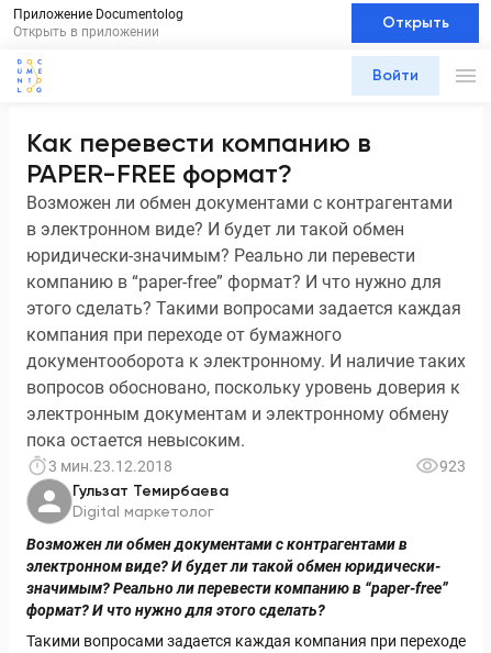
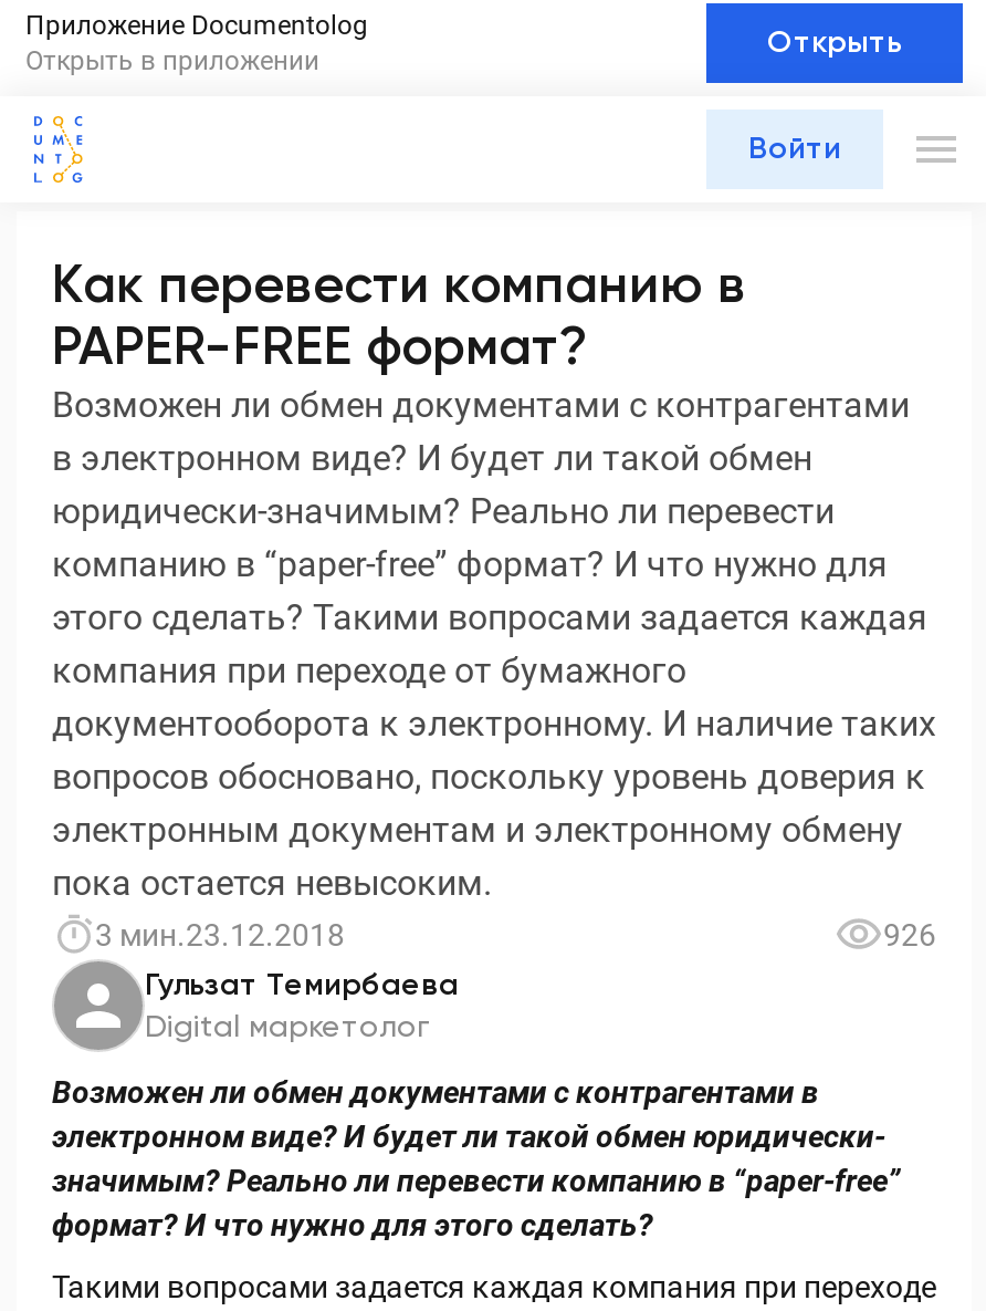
- 923
+ 926
